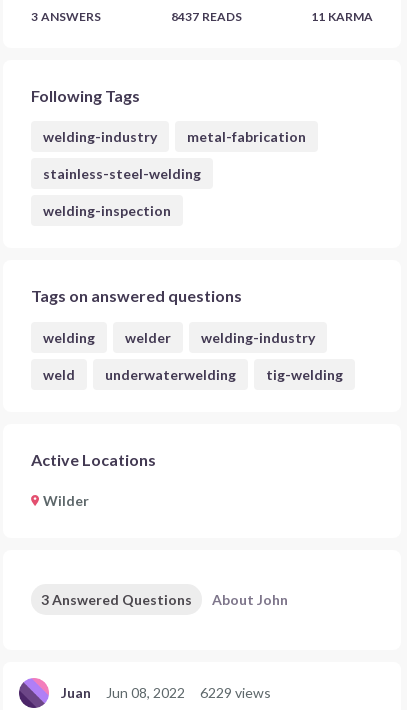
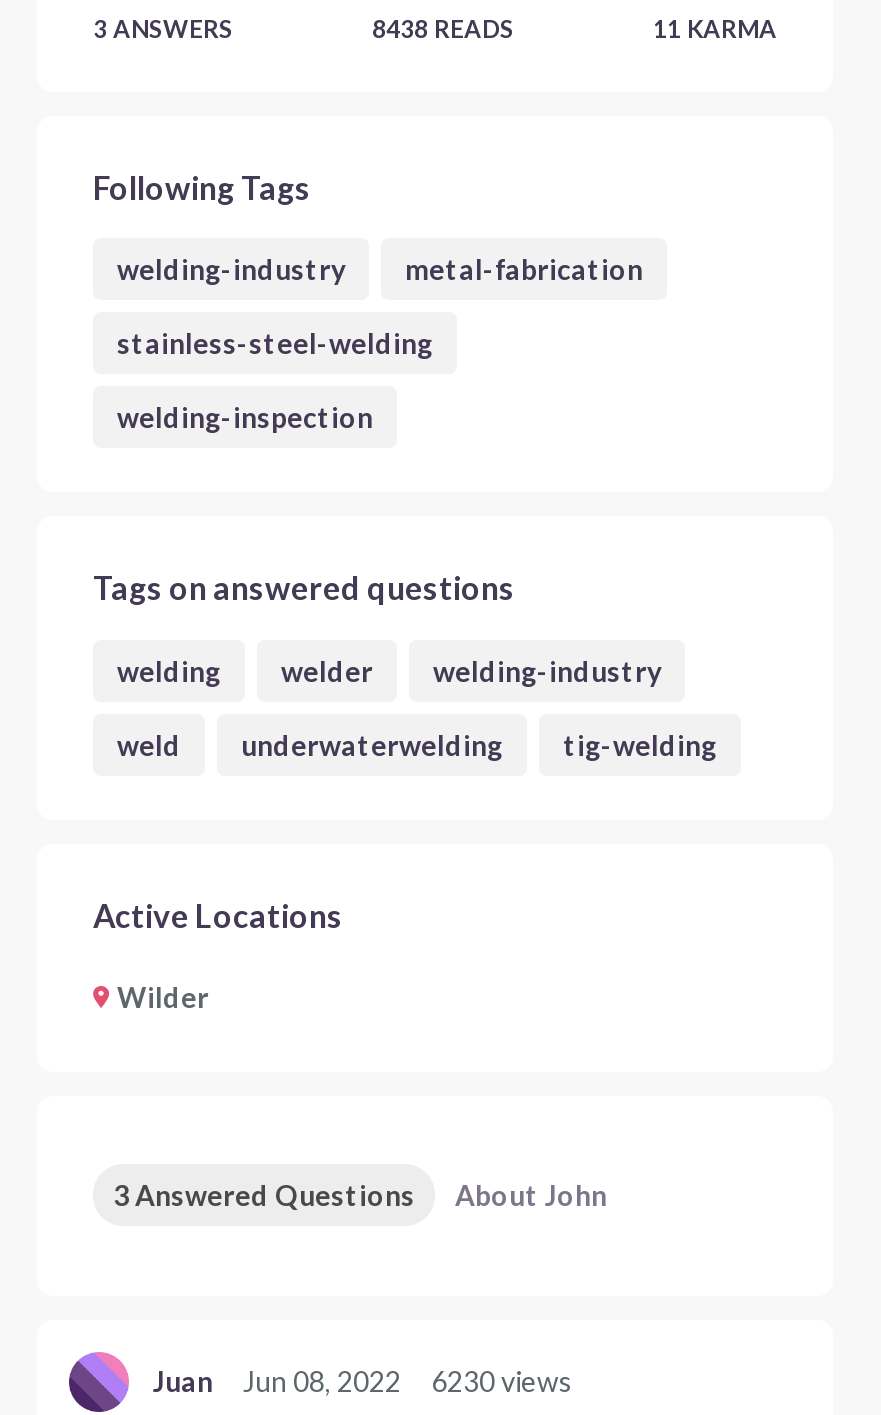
- 8437 READS
+ 8438 READS

- Juan Jun 08, 2022 6229 views
+ Juan Jun 08, 2022 6230 views
